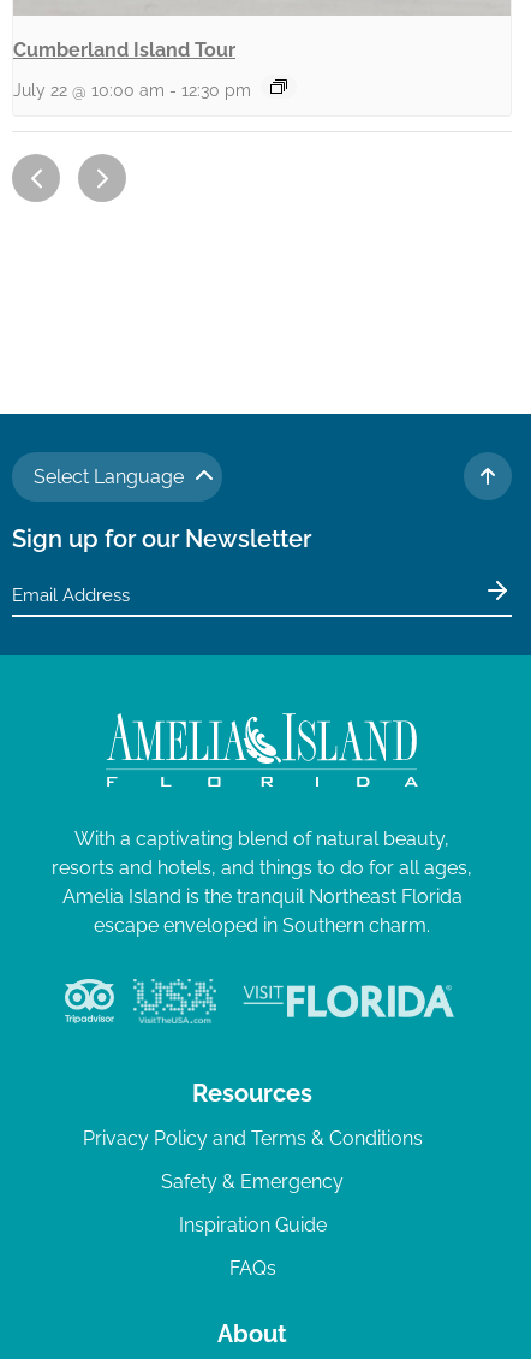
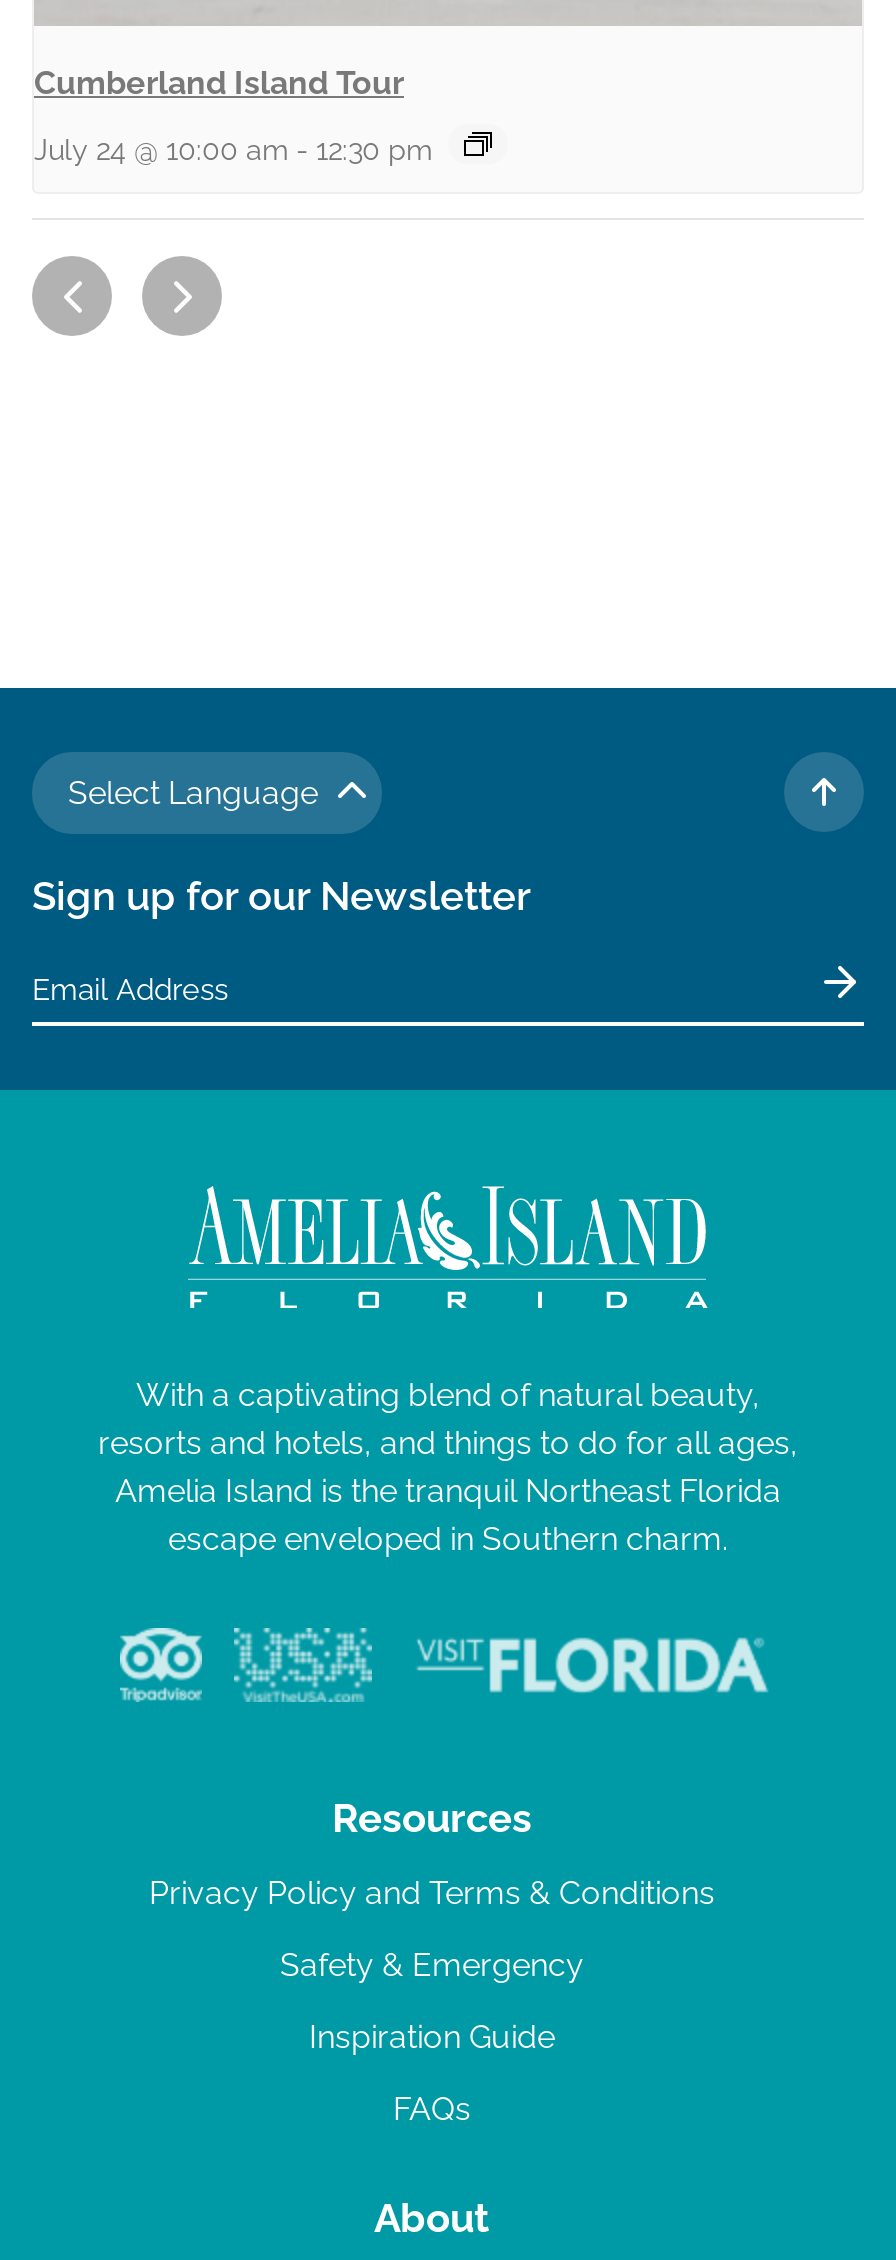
- July 22 @ 10:00 am - 12:30 pm
+ July 24 @ 10:00 am - 12:30 pm
